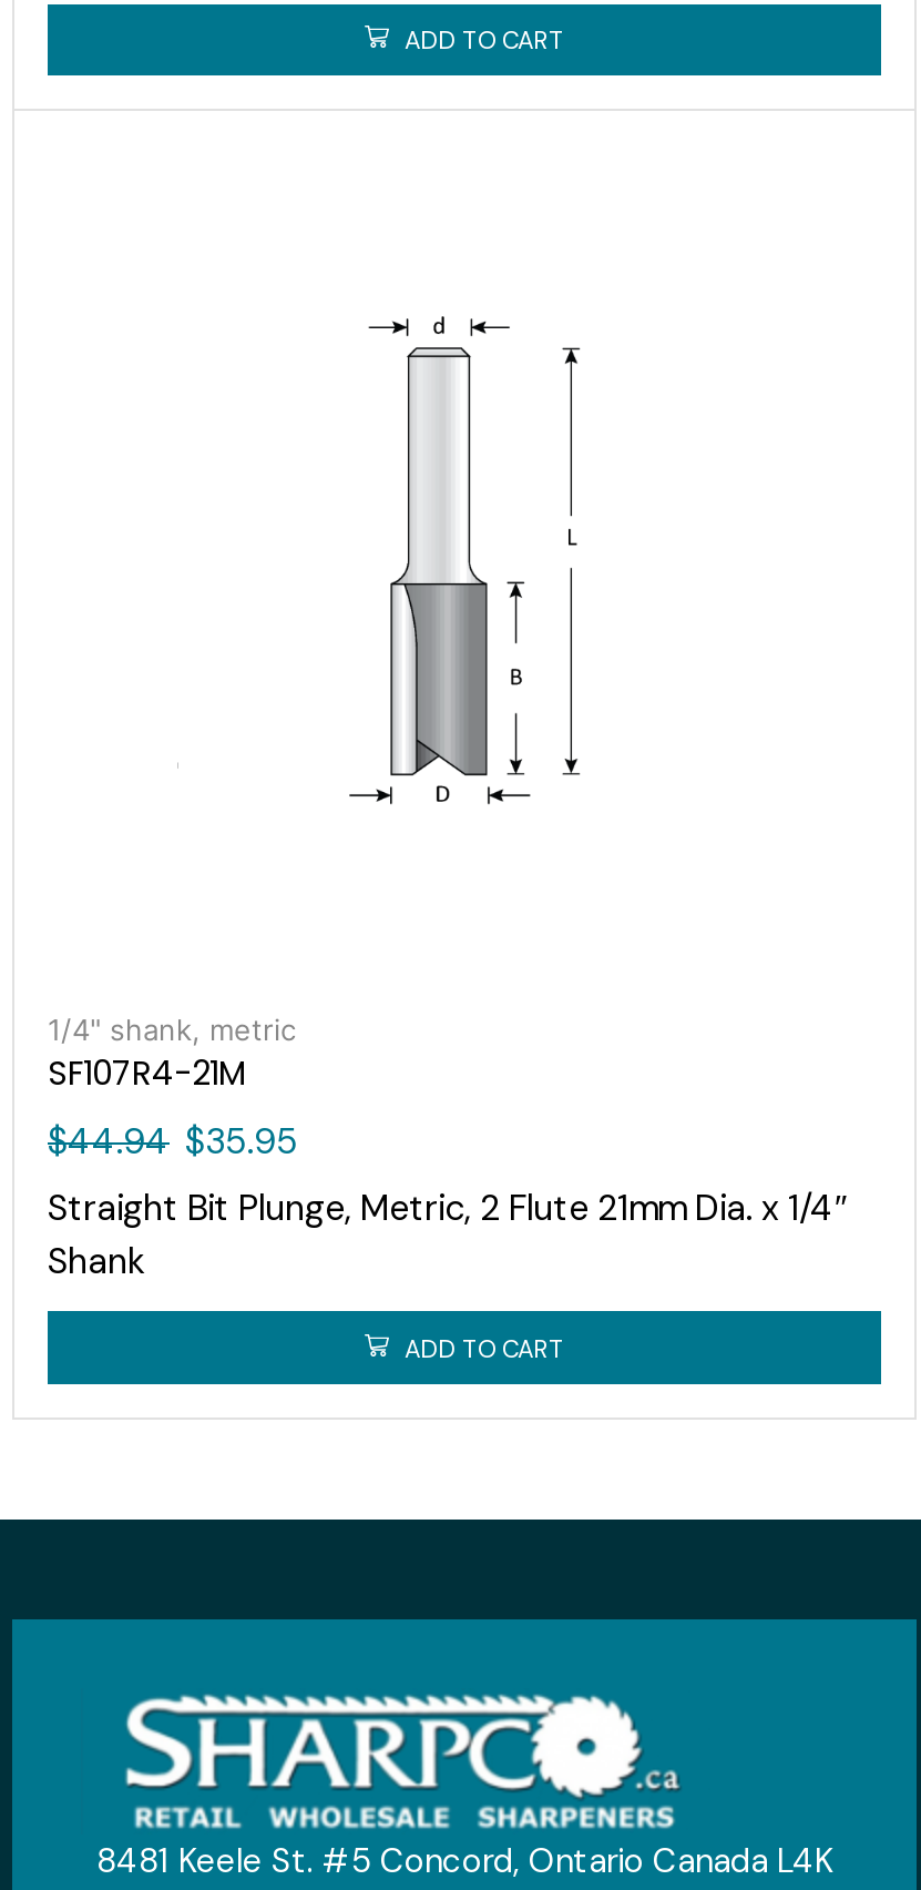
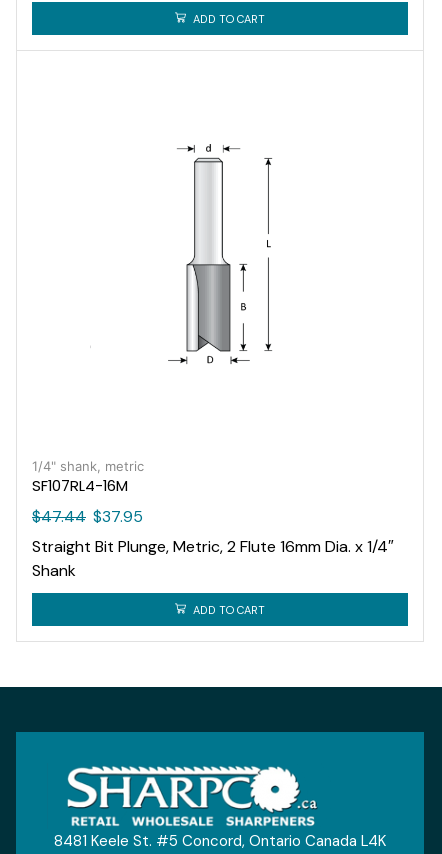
- SF107R4-21M
+ SF107RL4-16M

- $44.94 $35.95
- Straight Bit Plunge, Metric, 2 Flute 21mm Dia. x 1/4″
+ $47.44 $37.95
+ Straight Bit Plunge, Metric, 2 Flute 16mm Dia. x 1/4″
